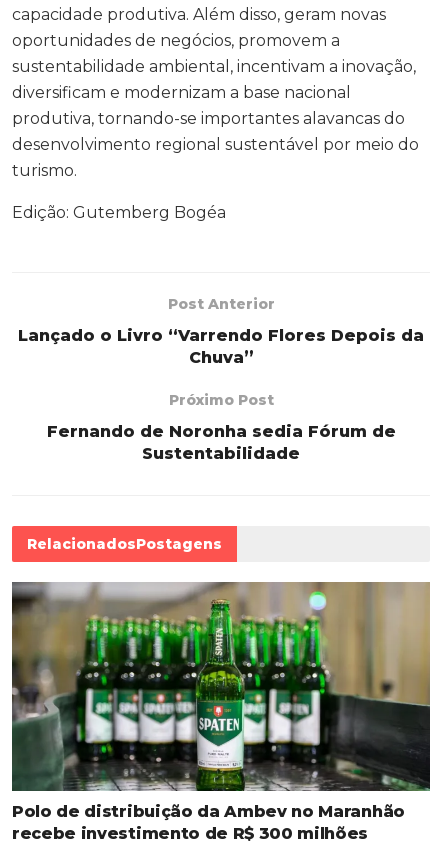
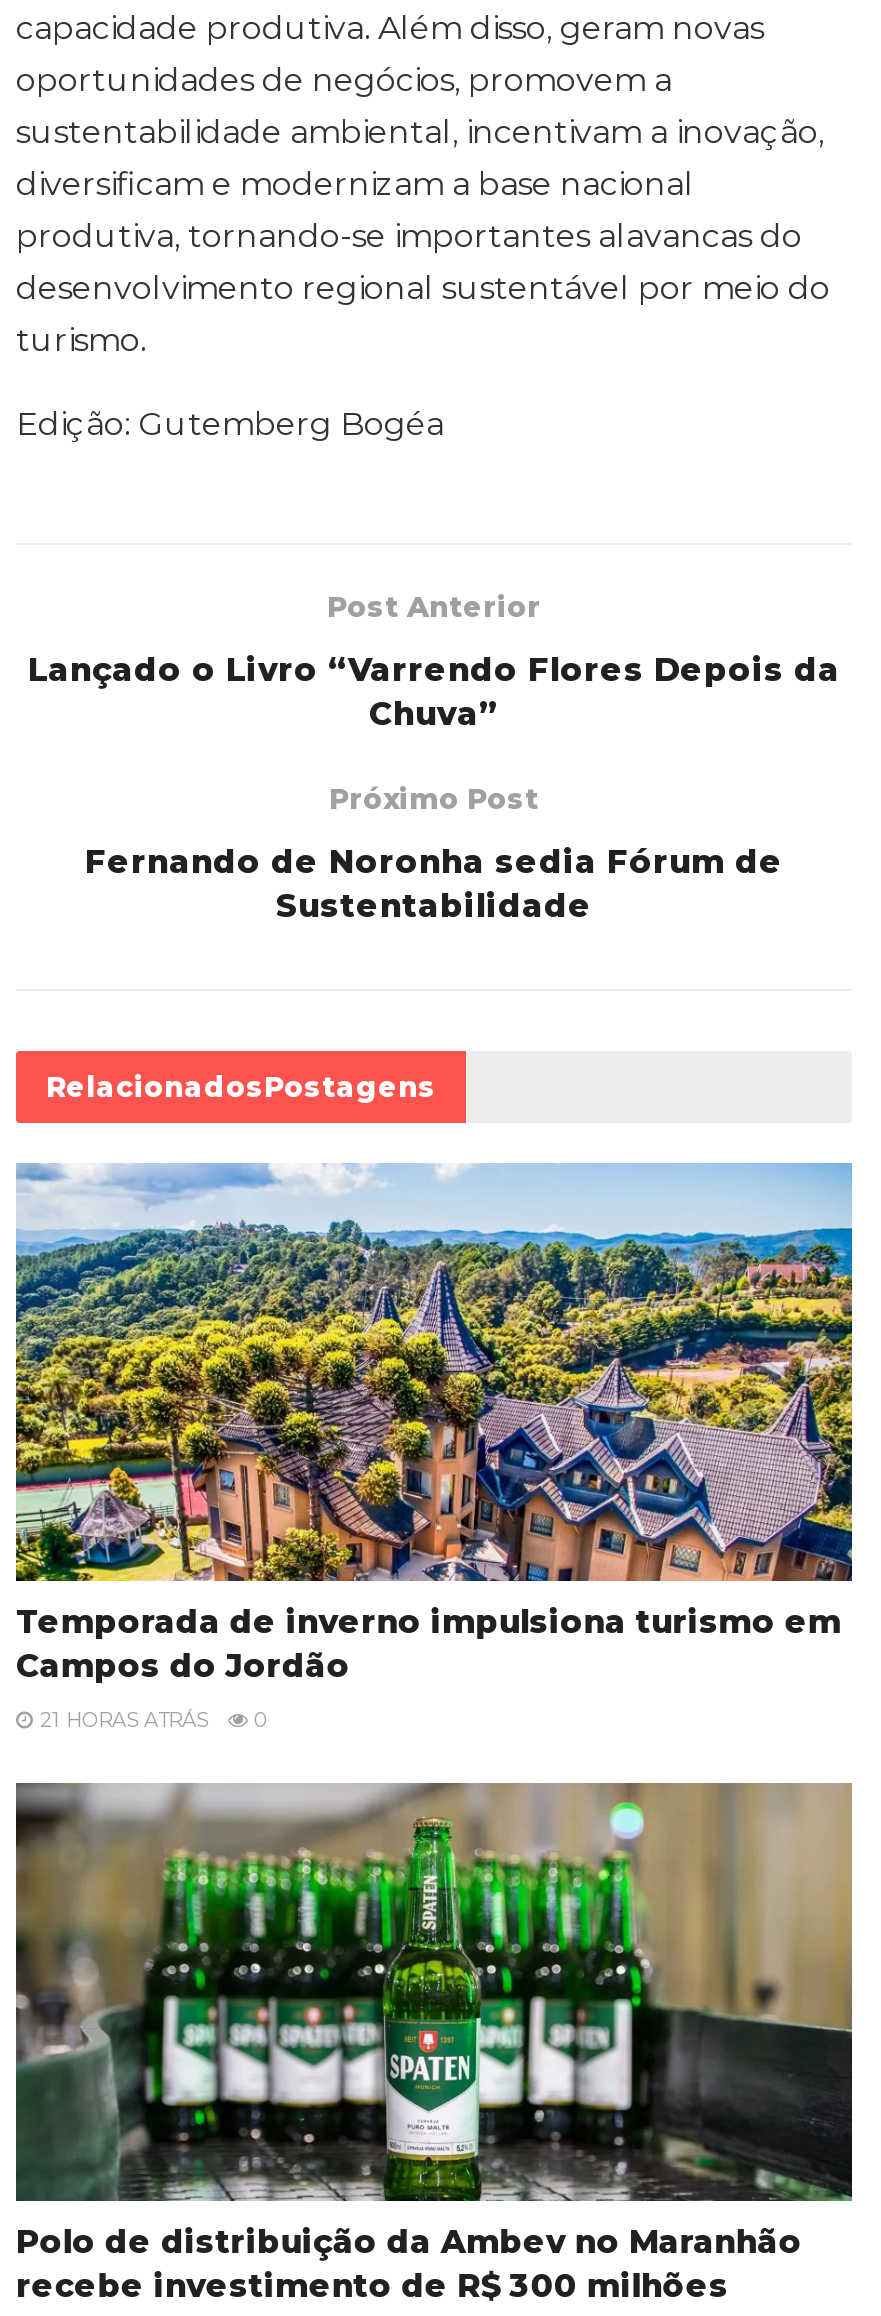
+ [image]
+ Temporada de inverno impulsiona turismo em
+ Campos do Jordão
+ 21 HORAS ATRÁS
+ 0
